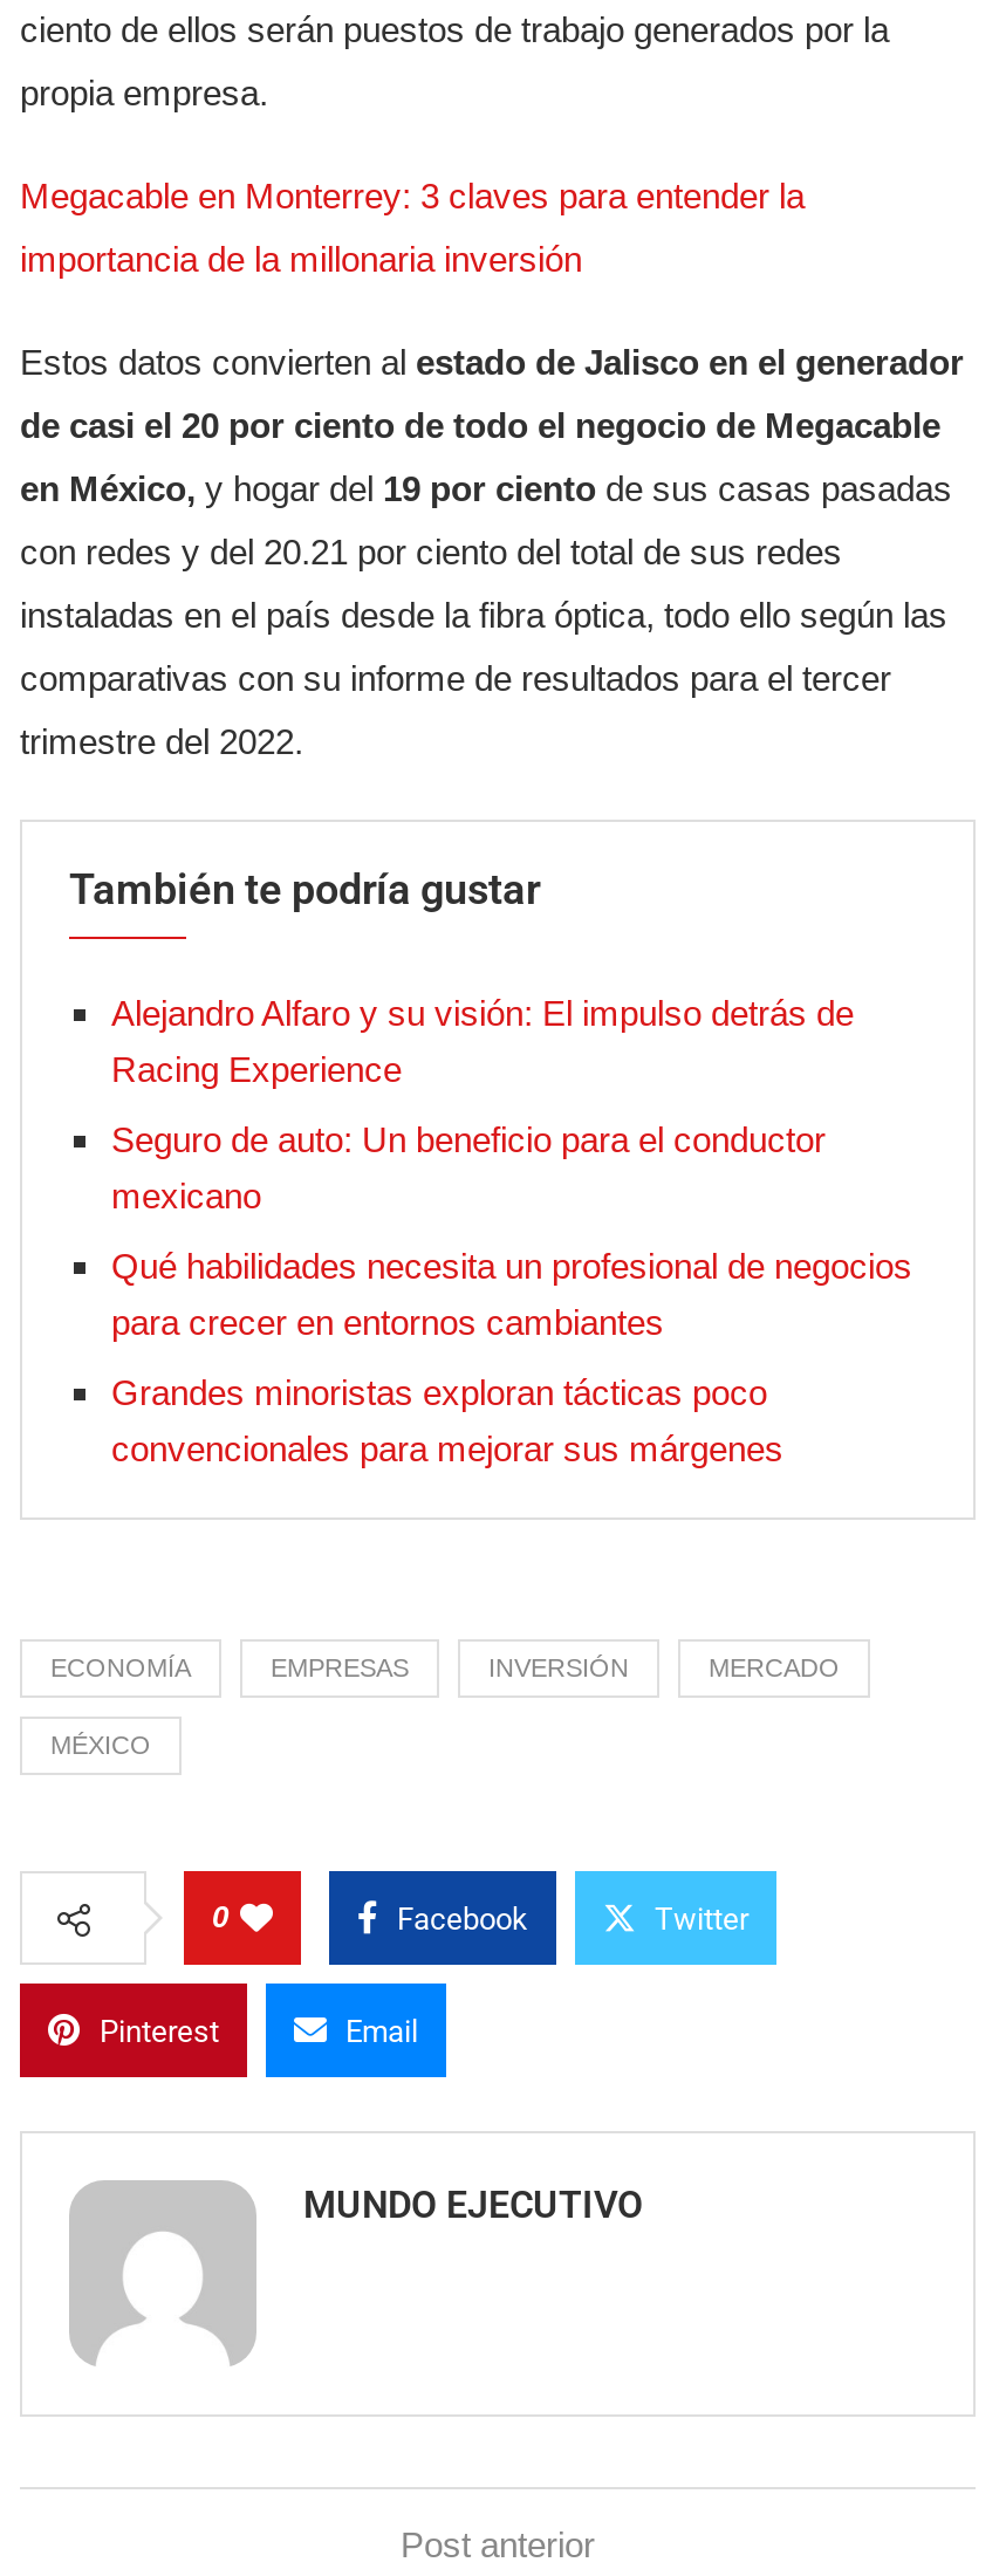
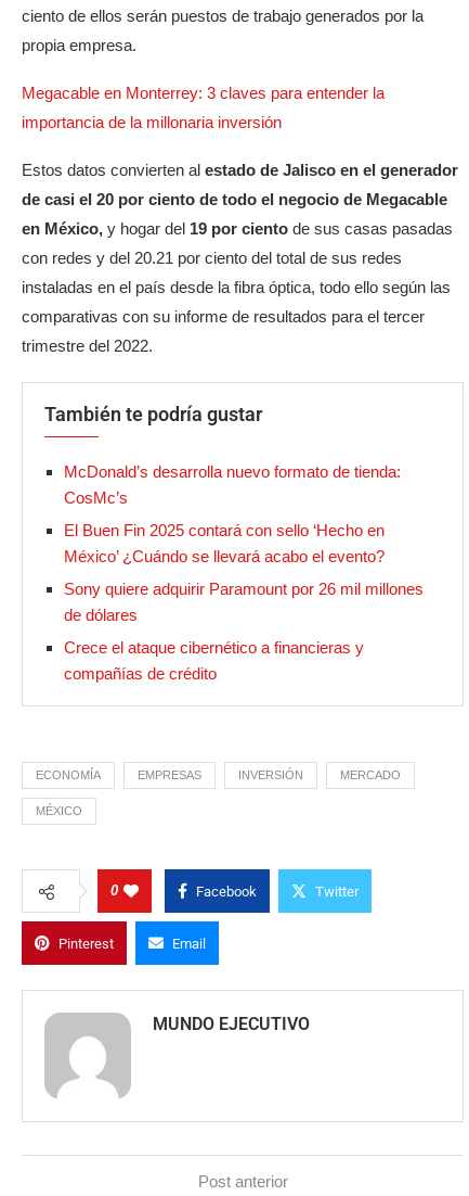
- Alejandro Alfaro y su visión: El impulso detrás de
- Racing Experience
+ McDonald’s desarrolla nuevo formato de tienda:
+ CosMc’s

- Seguro de auto: Un beneficio para el conductor
- mexicano
+ El Buen Fin 2025 contará con sello ‘Hecho en
+ México’ ¿Cuándo se llevará acabo el evento?

- Qué habilidades necesita un profesional de negocios
- para crecer en entornos cambiantes
+ Sony quiere adquirir Paramount por 26 mil millones
+ de dólares

- Grandes minoristas exploran tácticas poco
- convencionales para mejorar sus márgenes
+ Crece el ataque cibernético a financieras y
+ compañías de crédito
